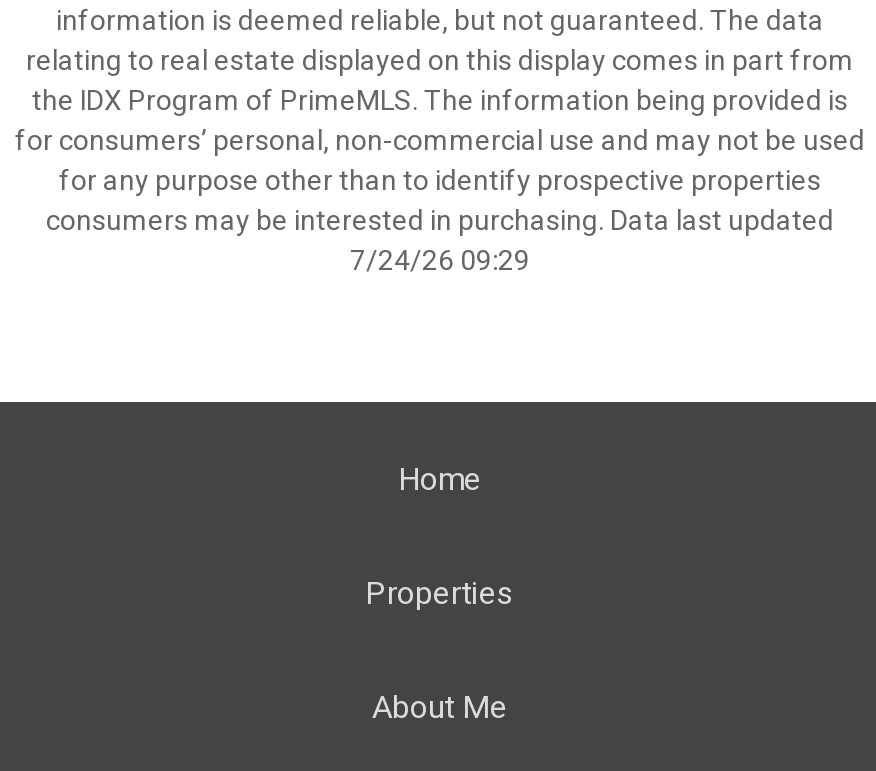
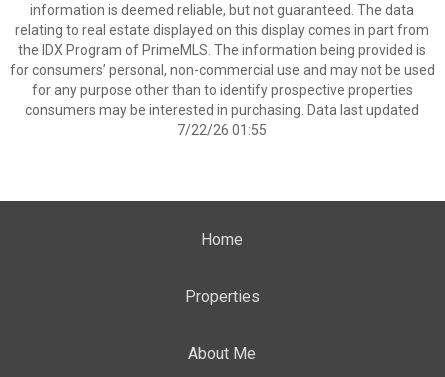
- 7/24/26 09:29
+ 7/22/26 01:55
